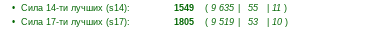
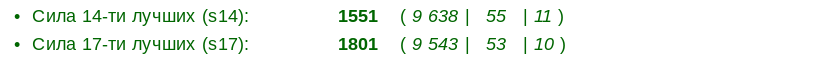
- 1549
+ 1551

- (9 635
+ (9 638

- 1805
+ 1801

- (9 519
+ (9 543
